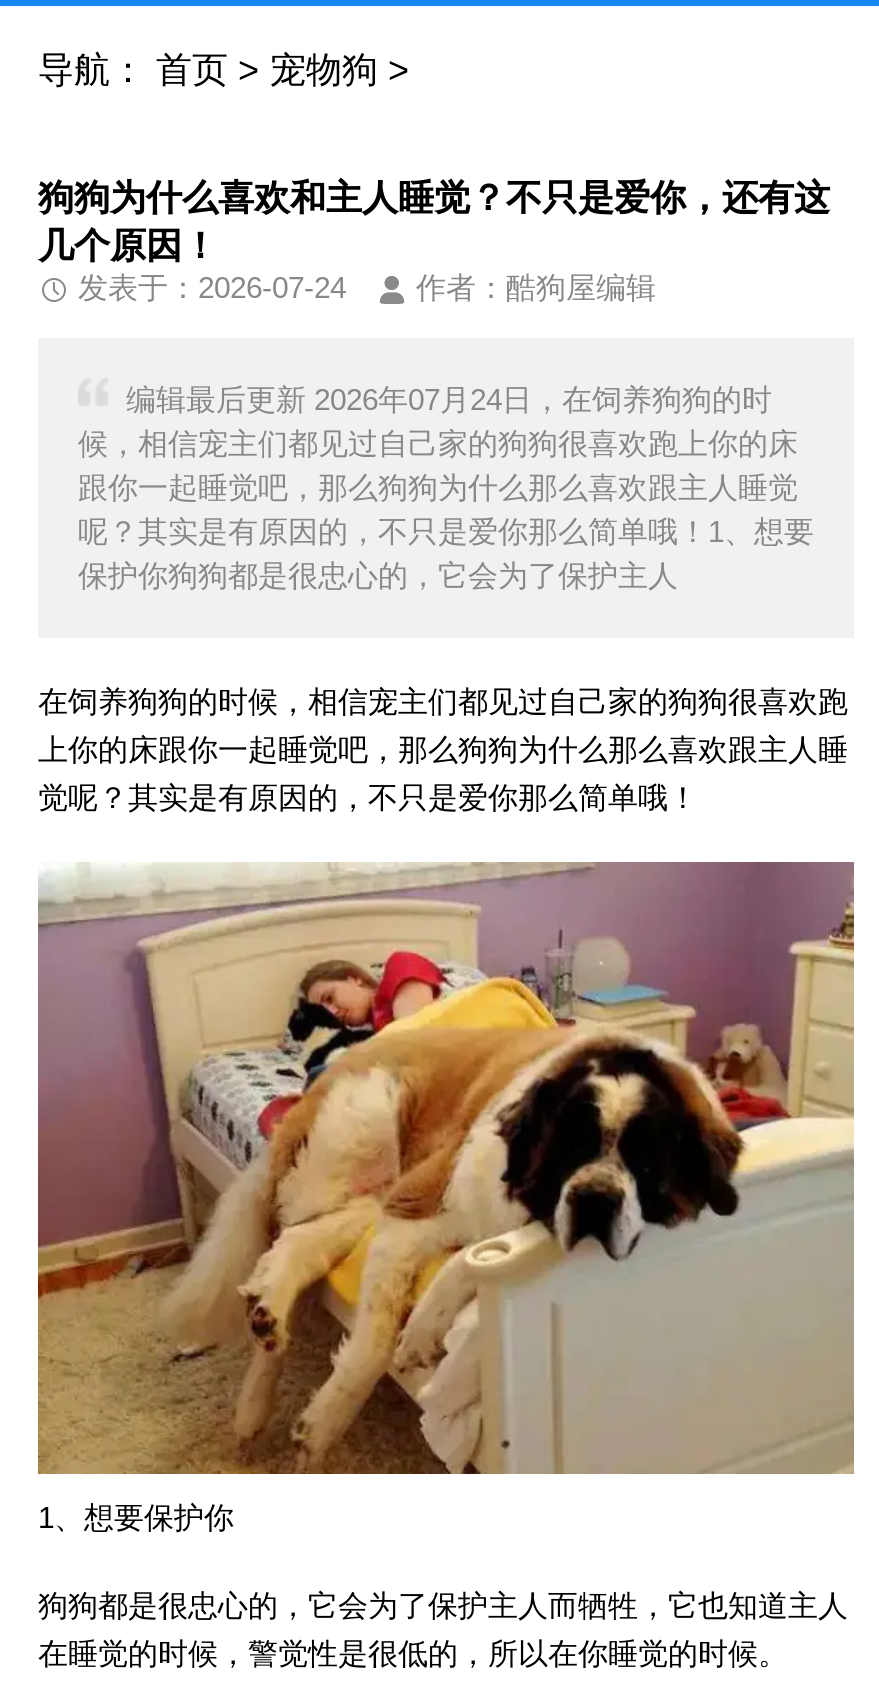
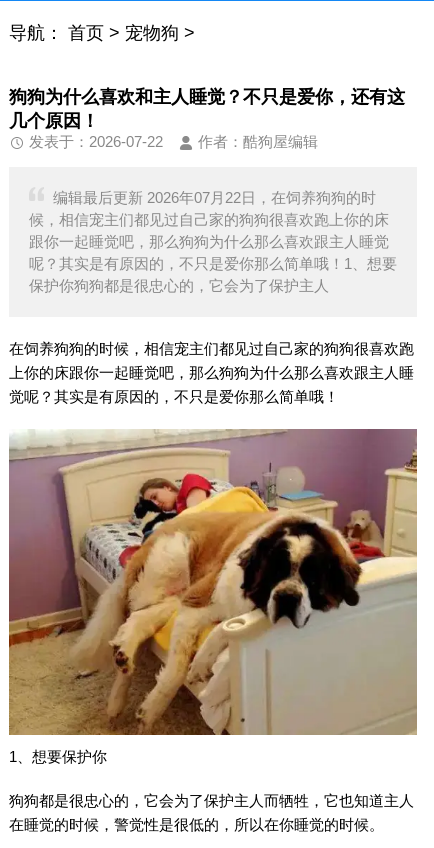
- 发表于：2026-07-24
+ 发表于：2026-07-22

- 编辑最后更新 2026年07月24日，在饲养狗狗的时
+ 编辑最后更新 2026年07月22日，在饲养狗狗的时
